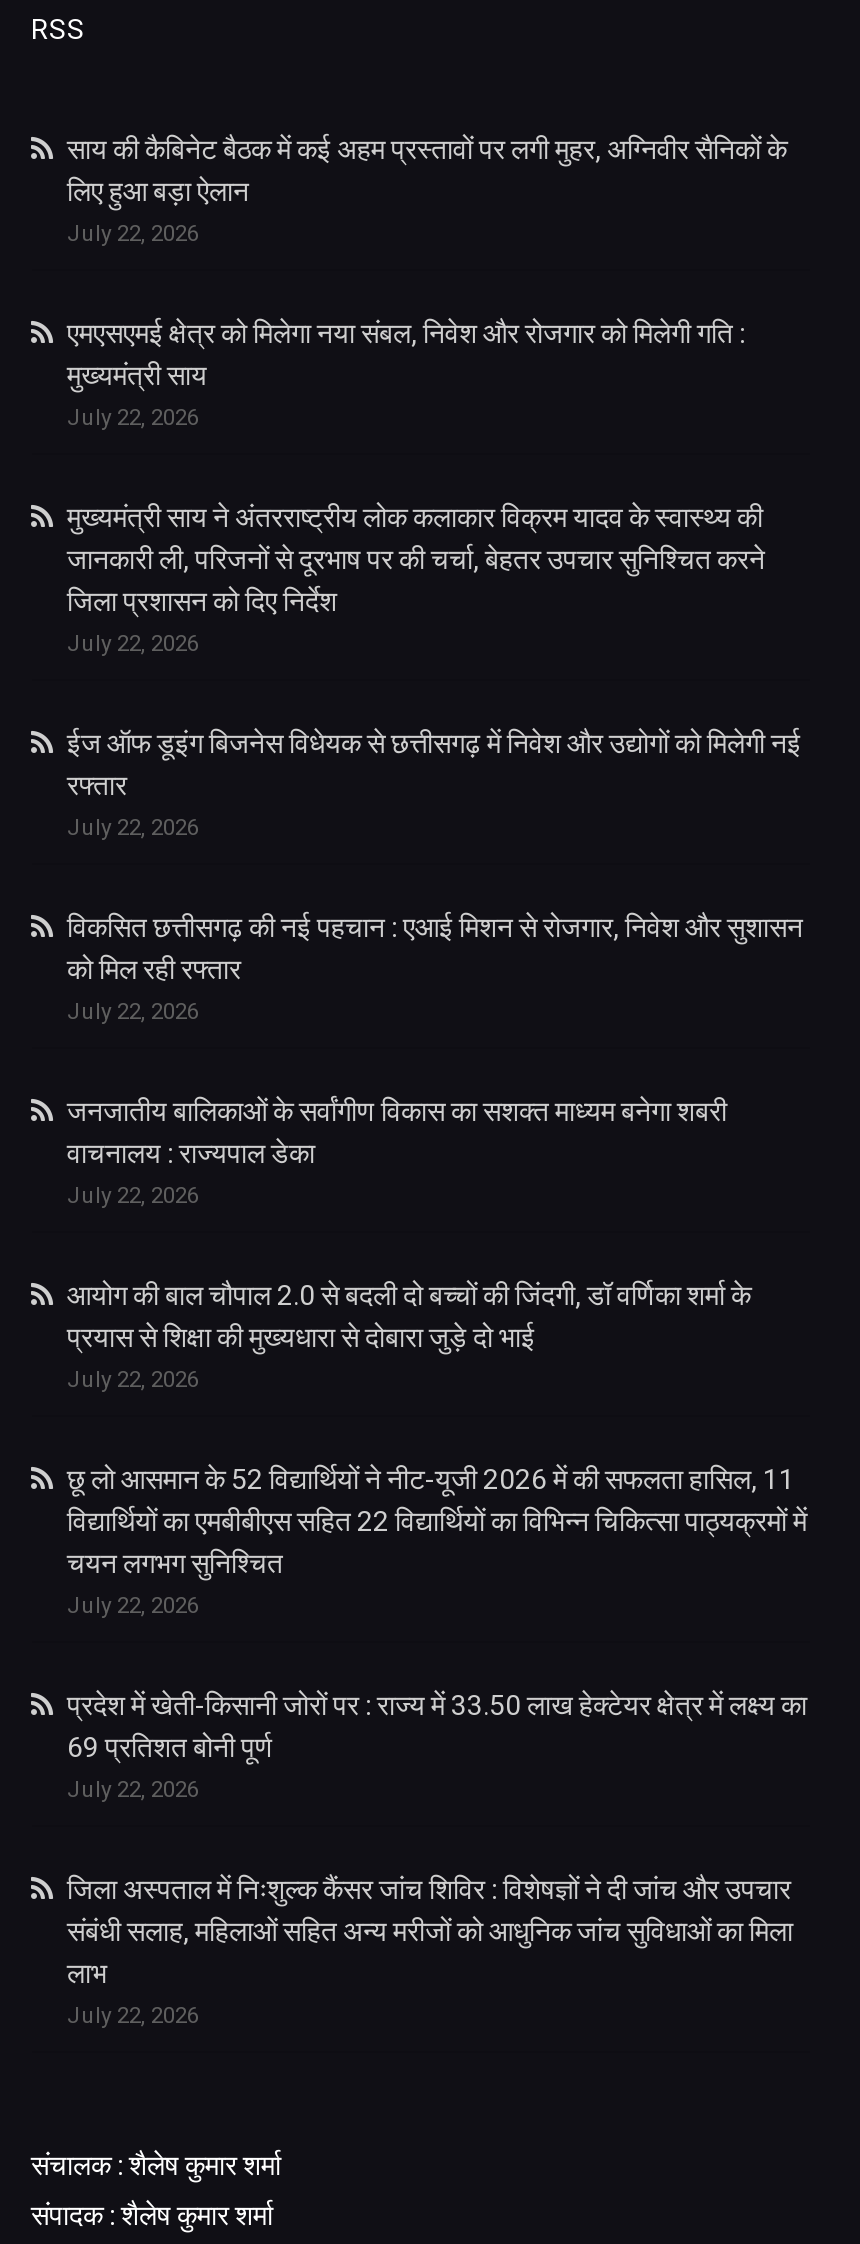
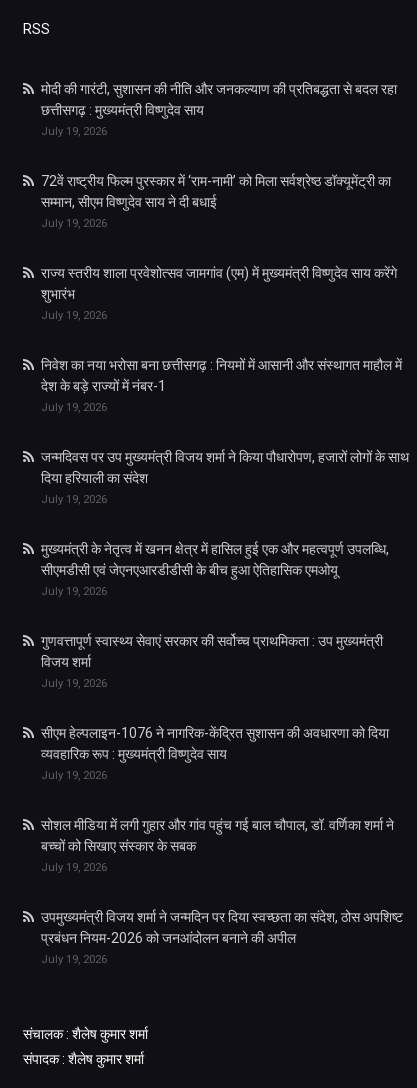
- साय की कैबिनेट बैठक में कई अहम प्रस्तावों पर लगी मुहर, अग्निवीर सैनिकों के
- लिए हुआ बड़ा ऐलान
- July 22, 2026
+ मोदी की गारंटी, सुशासन की नीति और जनकल्याण की प्रतिबद्धता से बदल रहा
+ छत्तीसगढ़ : मुख्यमंत्री विष्णुदेव साय
+ July 19, 2026

- एमएसएमई क्षेत्र को मिलेगा नया संबल, निवेश और रोजगार को मिलेगी गति :
- मुख्यमंत्री साय
- July 22, 2026
+ 72वें राष्ट्रीय फिल्म पुरस्कार में ‘राम-नामी’ को मिला सर्वश्रेष्ठ डॉक्यूमेंट्री का
+ सम्मान, सीएम विष्णुदेव साय ने दी बधाई
+ July 19, 2026

- मुख्यमंत्री साय ने अंतरराष्ट्रीय लोक कलाकार विक्रम यादव के स्वास्थ्य की
- जानकारी ली, परिजनों से दूरभाष पर की चर्चा, बेहतर उपचार सुनिश्चित करने
- जिला प्रशासन को दिए निर्देश
- July 22, 2026
+ राज्य स्तरीय शाला प्रवेशोत्सव जामगांव (एम) में मुख्यमंत्री विष्णुदेव साय करेंगे
+ शुभारंभ
+ July 19, 2026

- ईज ऑफ डूइंग बिजनेस विधेयक से छत्तीसगढ़ में निवेश और उद्योगों को मिलेगी नई
- रफ्तार
- July 22, 2026
+ निवेश का नया भरोसा बना छत्तीसगढ़ : नियमों में आसानी और संस्थागत माहौल में
+ देश के बड़े राज्यों में नंबर-1
+ July 19, 2026

- विकसित छत्तीसगढ़ की नई पहचान : एआई मिशन से रोजगार, निवेश और सुशासन
- को मिल रही रफ्तार
- July 22, 2026
+ जन्मदिवस पर उप मुख्यमंत्री विजय शर्मा ने किया पौधारोपण, हजारों लोगों के साथ
+ दिया हरियाली का संदेश
+ July 19, 2026

- जनजातीय बालिकाओं के सर्वांगीण विकास का सशक्त माध्यम बनेगा शबरी
- वाचनालय : राज्यपाल डेका
- July 22, 2026
+ मुख्यमंत्री के नेतृत्व में खनन क्षेत्र में हासिल हुई एक और महत्वपूर्ण उपलब्धि,
+ सीएमडीसी एवं जेएनएआरडीडीसी के बीच हुआ ऐतिहासिक एमओयू
+ July 19, 2026

- आयोग की बाल चौपाल 2.0 से बदली दो बच्चों की जिंदगी, डॉ वर्णिका शर्मा के
- प्रयास से शिक्षा की मुख्यधारा से दोबारा जुड़े दो भाई
- July 22, 2026
+ गुणवत्तापूर्ण स्वास्थ्य सेवाएं सरकार की सर्वोच्च प्राथमिकता : उप मुख्यमंत्री
+ विजय शर्मा
+ July 19, 2026

- छू लो आसमान के 52 विद्यार्थियों ने नीट-यूजी 2026 में की सफलता हासिल, 11
- विद्यार्थियों का एमबीबीएस सहित 22 विद्यार्थियों का विभिन्न चिकित्सा पाठ्यक्रमों में
- चयन लगभग सुनिश्चित
- July 22, 2026
+ सीएम हेल्पलाइन-1076 ने नागरिक-केंद्रित सुशासन की अवधारणा को दिया
+ व्यवहारिक रूप : मुख्यमंत्री विष्णुदेव साय
+ July 19, 2026

- प्रदेश में खेती-किसानी जोरों पर : राज्य में 33.50 लाख हेक्टेयर क्षेत्र में लक्ष्य का
- 69 प्रतिशत बोनी पूर्ण
- July 22, 2026
+ सोशल मीडिया में लगी गुहार और गांव पहुंच गई बाल चौपाल, डॉ. वर्णिका शर्मा ने
+ बच्चों को सिखाए संस्कार के सबक
+ July 19, 2026

- जिला अस्पताल में निःशुल्क कैंसर जांच शिविर : विशेषज्ञों ने दी जांच और उपचार
- संबंधी सलाह, महिलाओं सहित अन्य मरीजों को आधुनिक जांच सुविधाओं का मिला
- लाभ
- July 22, 2026
+ उपमुख्यमंत्री विजय शर्मा ने जन्मदिन पर दिया स्वच्छता का संदेश, ठोस अपशिष्ट
+ प्रबंधन नियम-2026 को जनआंदोलन बनाने की अपील
+ July 19, 2026
